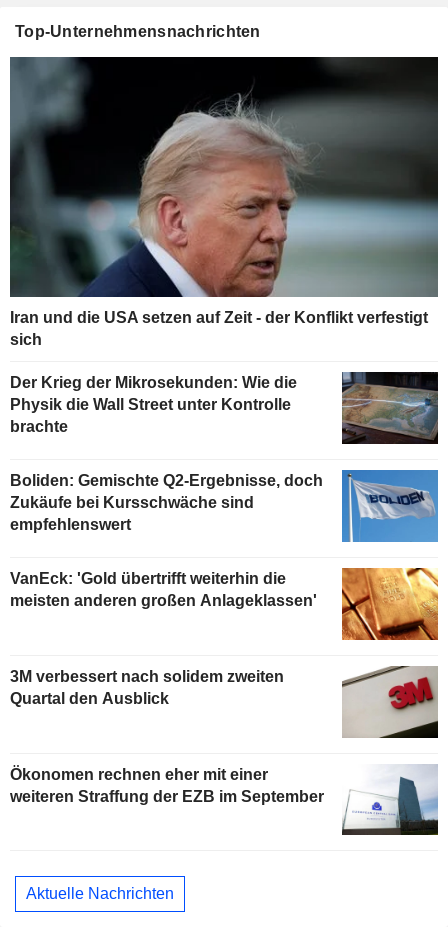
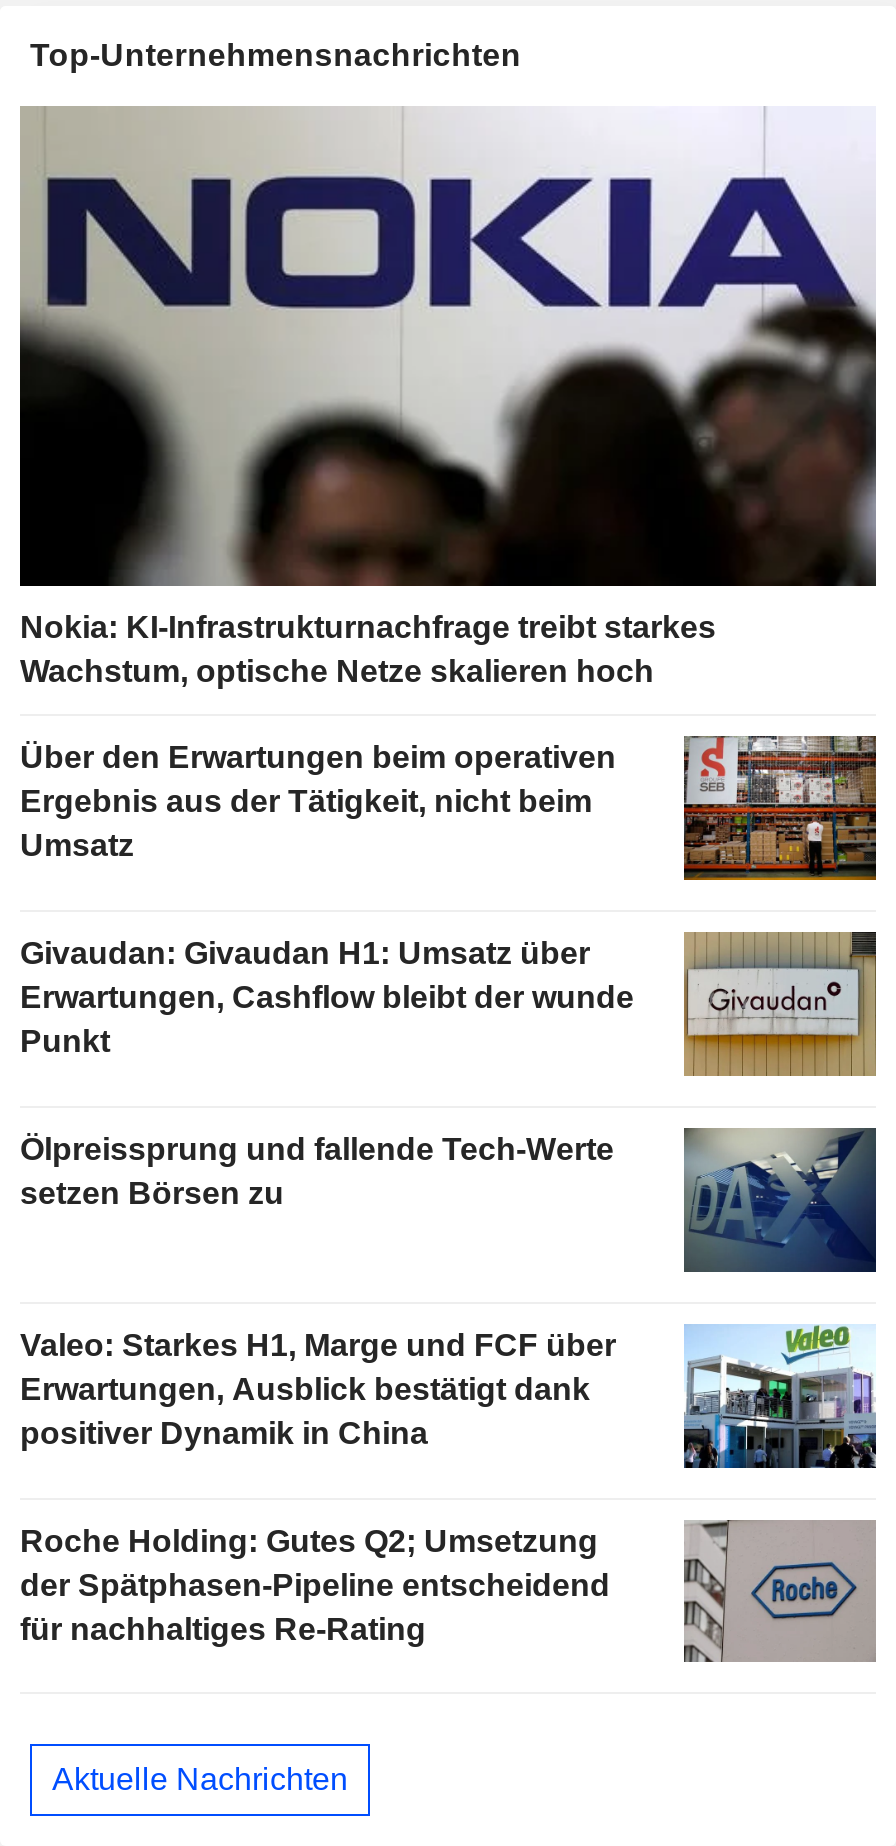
- [image]
- Iran und die USA setzen auf Zeit - der Konflikt verfestigt
- sich
+ [image]
+ Nokia: KI-Infrastrukturnachfrage treibt starkes
+ Wachstum, optische Netze skalieren hoch

- Der Krieg der Mikrosekunden: Wie die
- Physik die Wall Street unter Kontrolle
- brachte
+ Über den Erwartungen beim operativen
+ Ergebnis aus der Tätigkeit, nicht beim
+ Umsatz

- [image]
+ [image]

- [image]
- Boliden: Gemischte Q2-Ergebnisse, doch
- Zukäufe bei Kursschwäche sind
- empfehlenswert
+ [image]
+ Givaudan: Givaudan H1: Umsatz über
+ Erwartungen, Cashflow bleibt der wunde
+ Punkt

- [image]
- VanEck: 'Gold übertrifft weiterhin die
- meisten anderen großen Anlageklassen'
+ [image]
+ Ölpreissprung und fallende Tech-Werte
+ setzen Börsen zu

- 3M verbessert nach solidem zweiten
- Quartal den Ausblick
+ Valeo: Starkes H1, Marge und FCF über
+ Erwartungen, Ausblick bestätigt dank
+ positiver Dynamik in China

- [image]
+ [image]

- [image]
- Ökonomen rechnen eher mit einer
- weiteren Straffung der EZB im September
+ [image]
+ Roche Holding: Gutes Q2; Umsetzung
+ der Spätphasen-Pipeline entscheidend
+ für nachhaltiges Re-Rating
